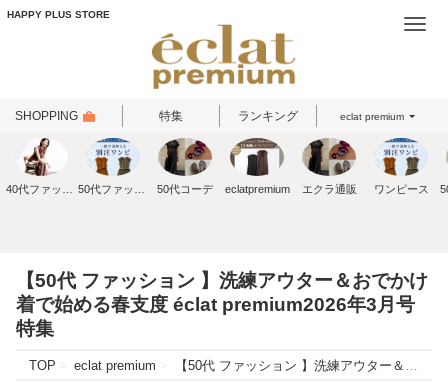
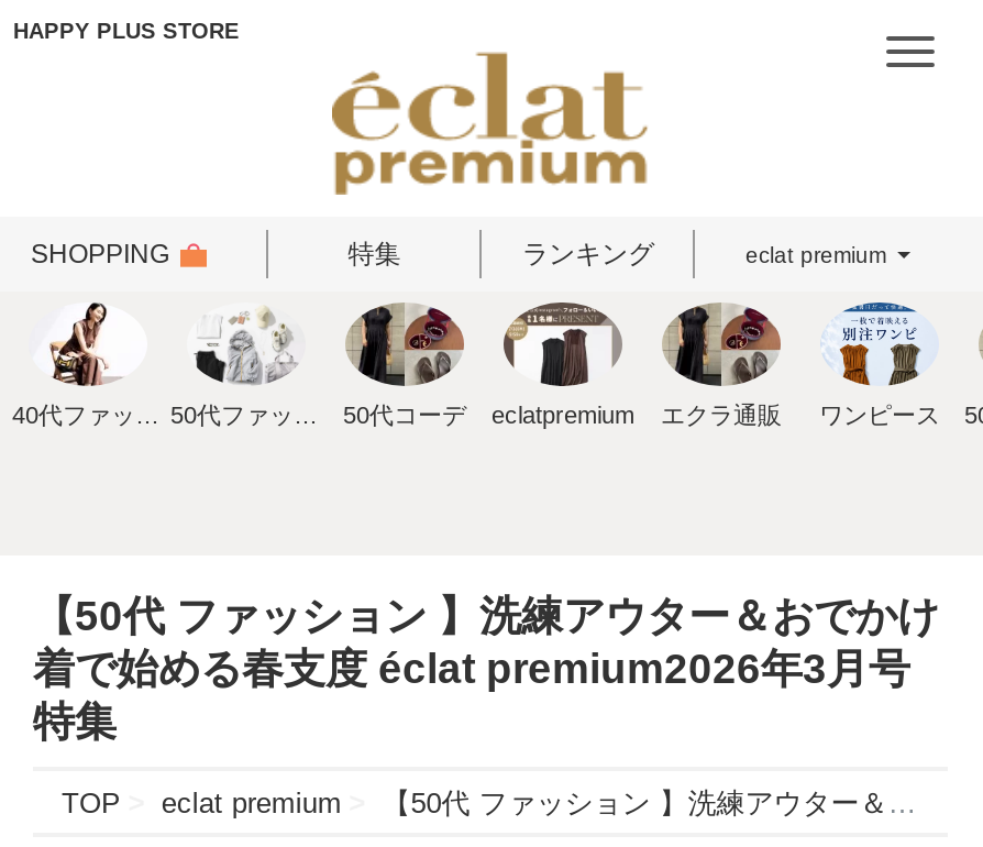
- [image]
+ [image]
